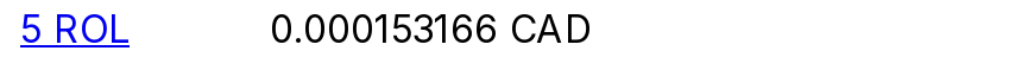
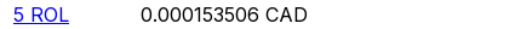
- 0.000153166 CAD
+ 0.000153506 CAD
